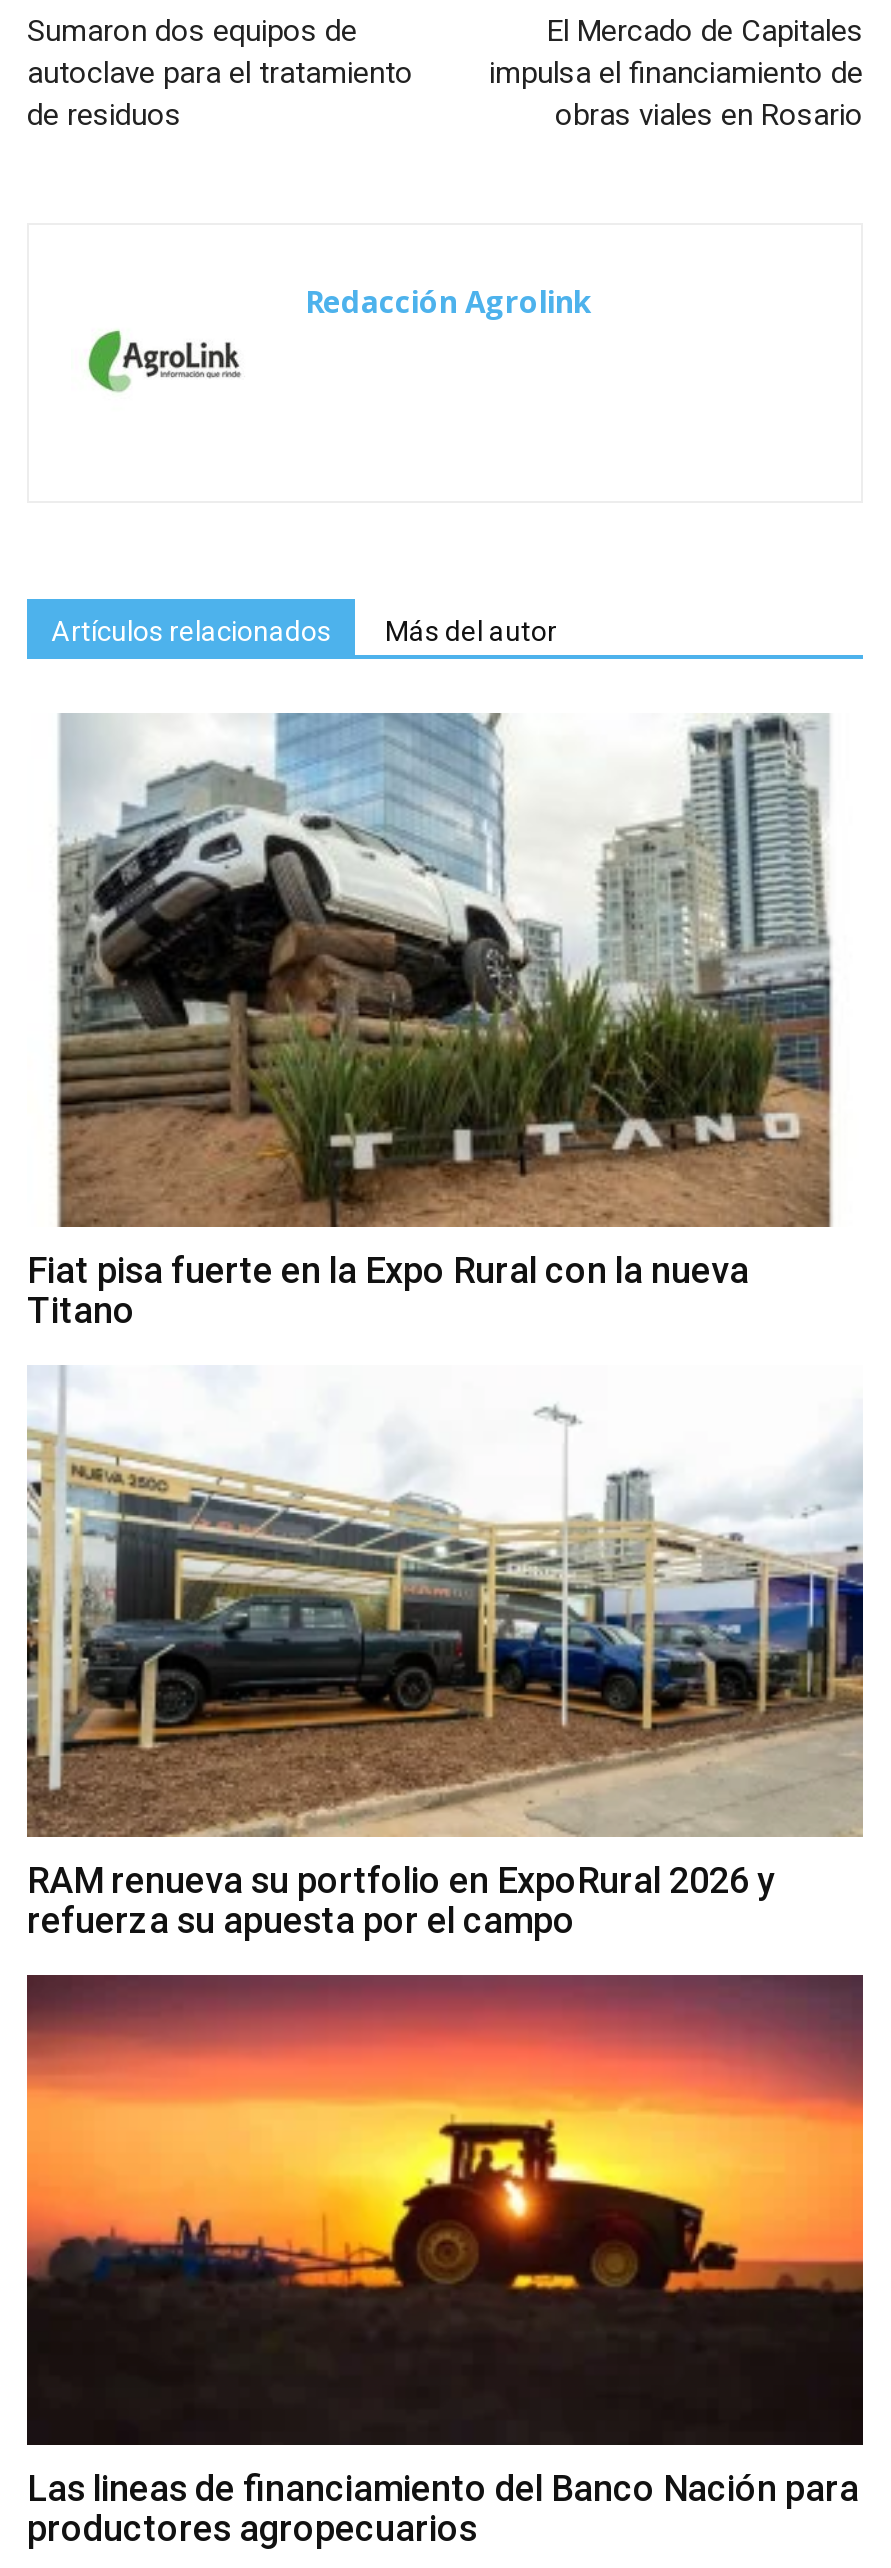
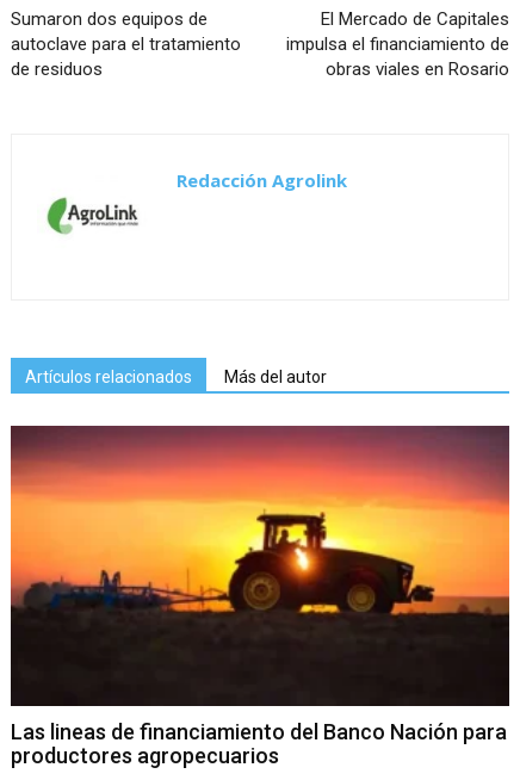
- [image]
- Fiat pisa fuerte en la Expo Rural con la nueva
- Titano

- [image]
- RAM renueva su portfolio en ExpoRural 2026 y
- refuerza su apuesta por el campo
